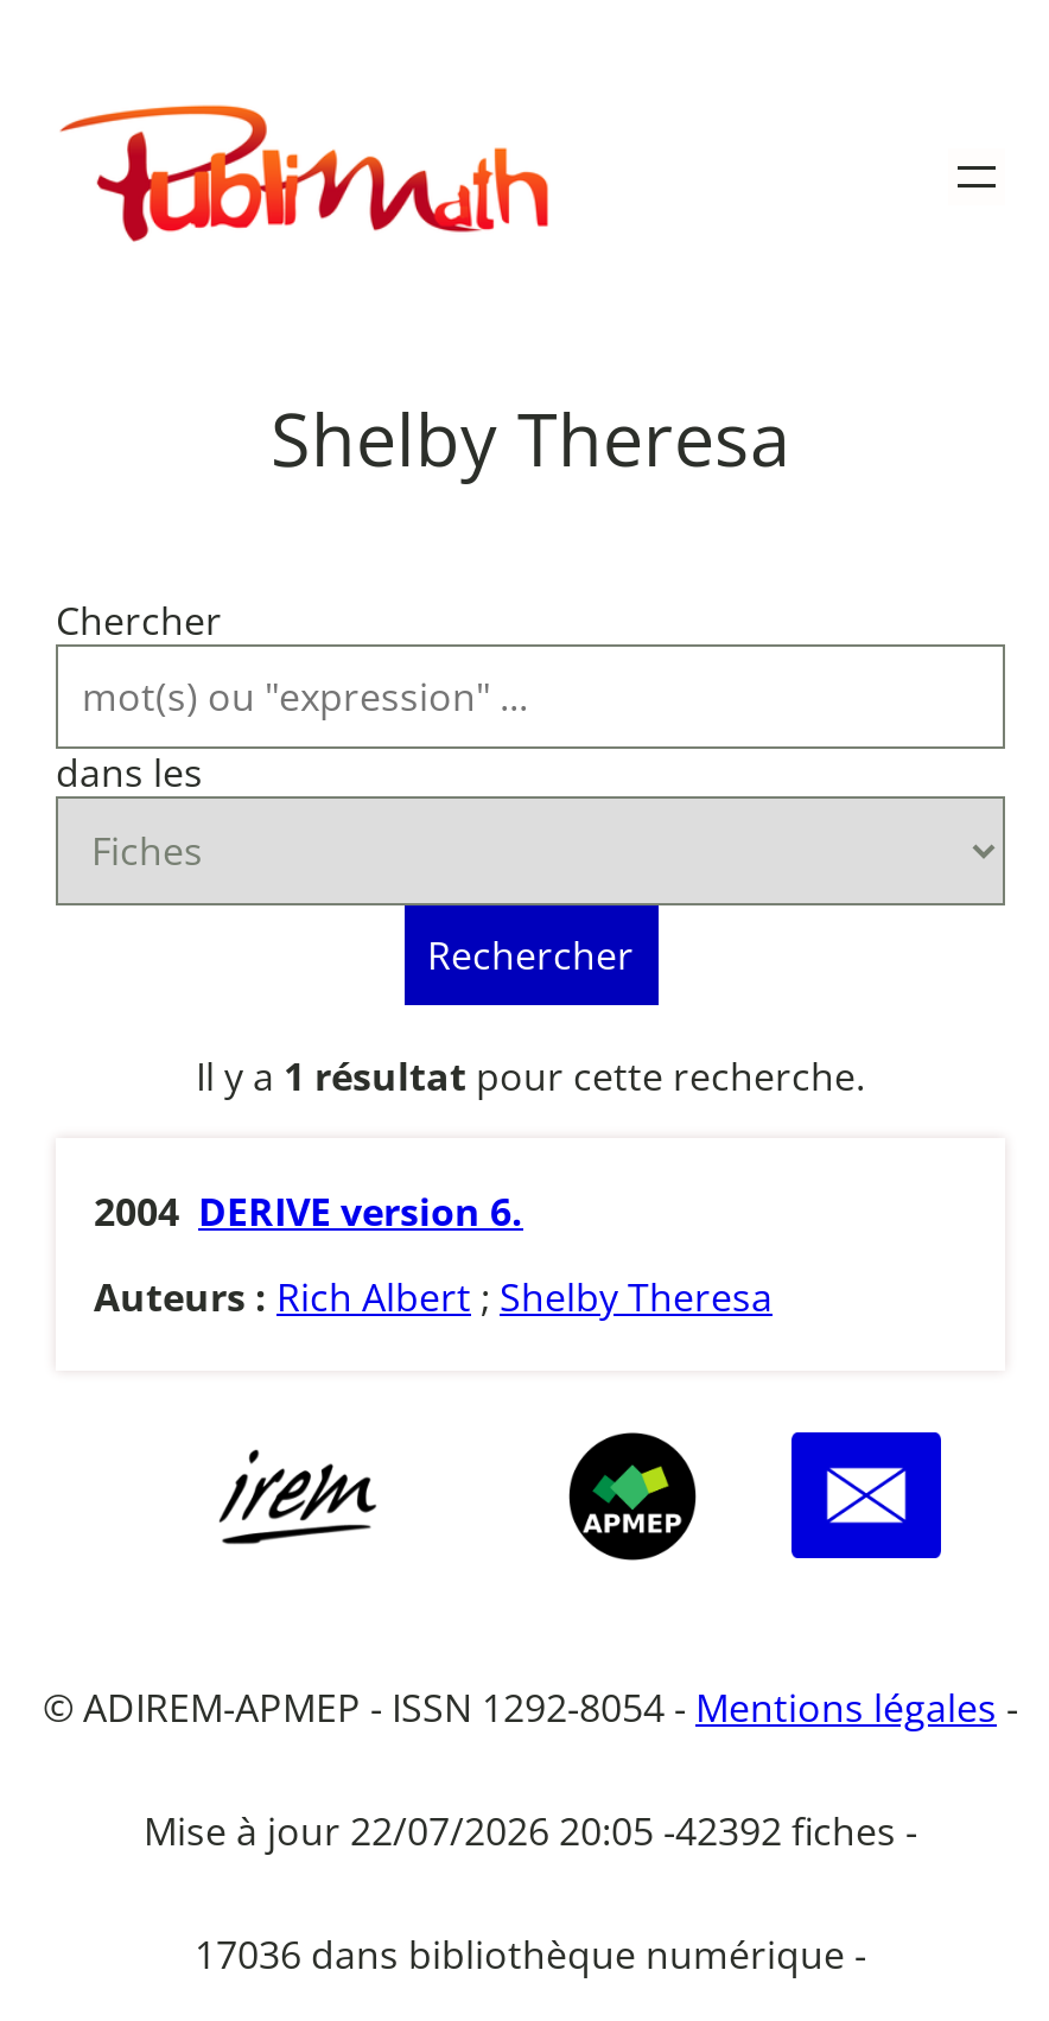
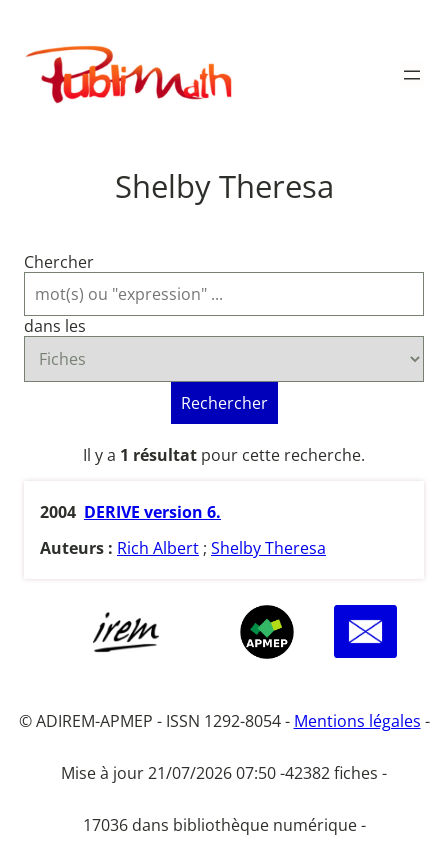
- Mise à jour 22/07/2026 20:05 - 42392 fiches -
+ Mise à jour 21/07/2026 07:50 - 42382 fiches -
